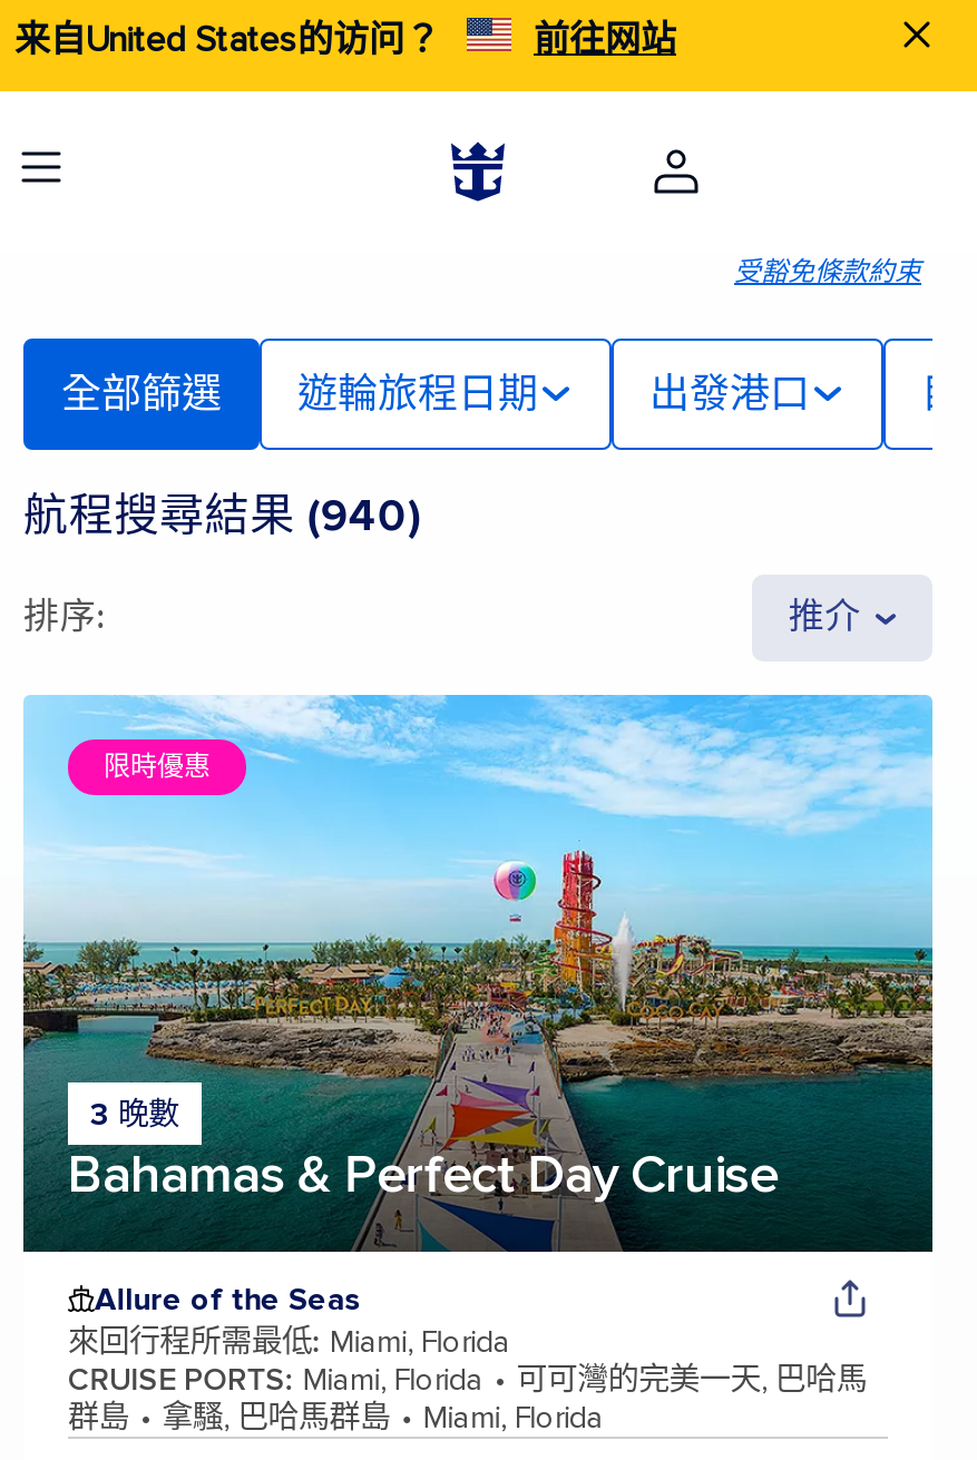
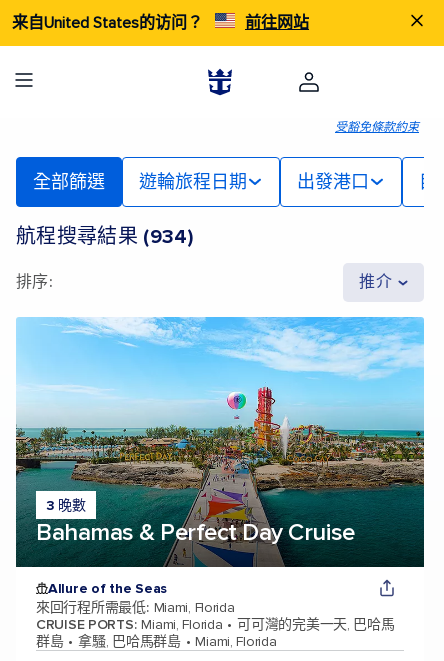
- 航程搜尋結果 (940)
+ 航程搜尋結果 (934)

- 限時優惠
